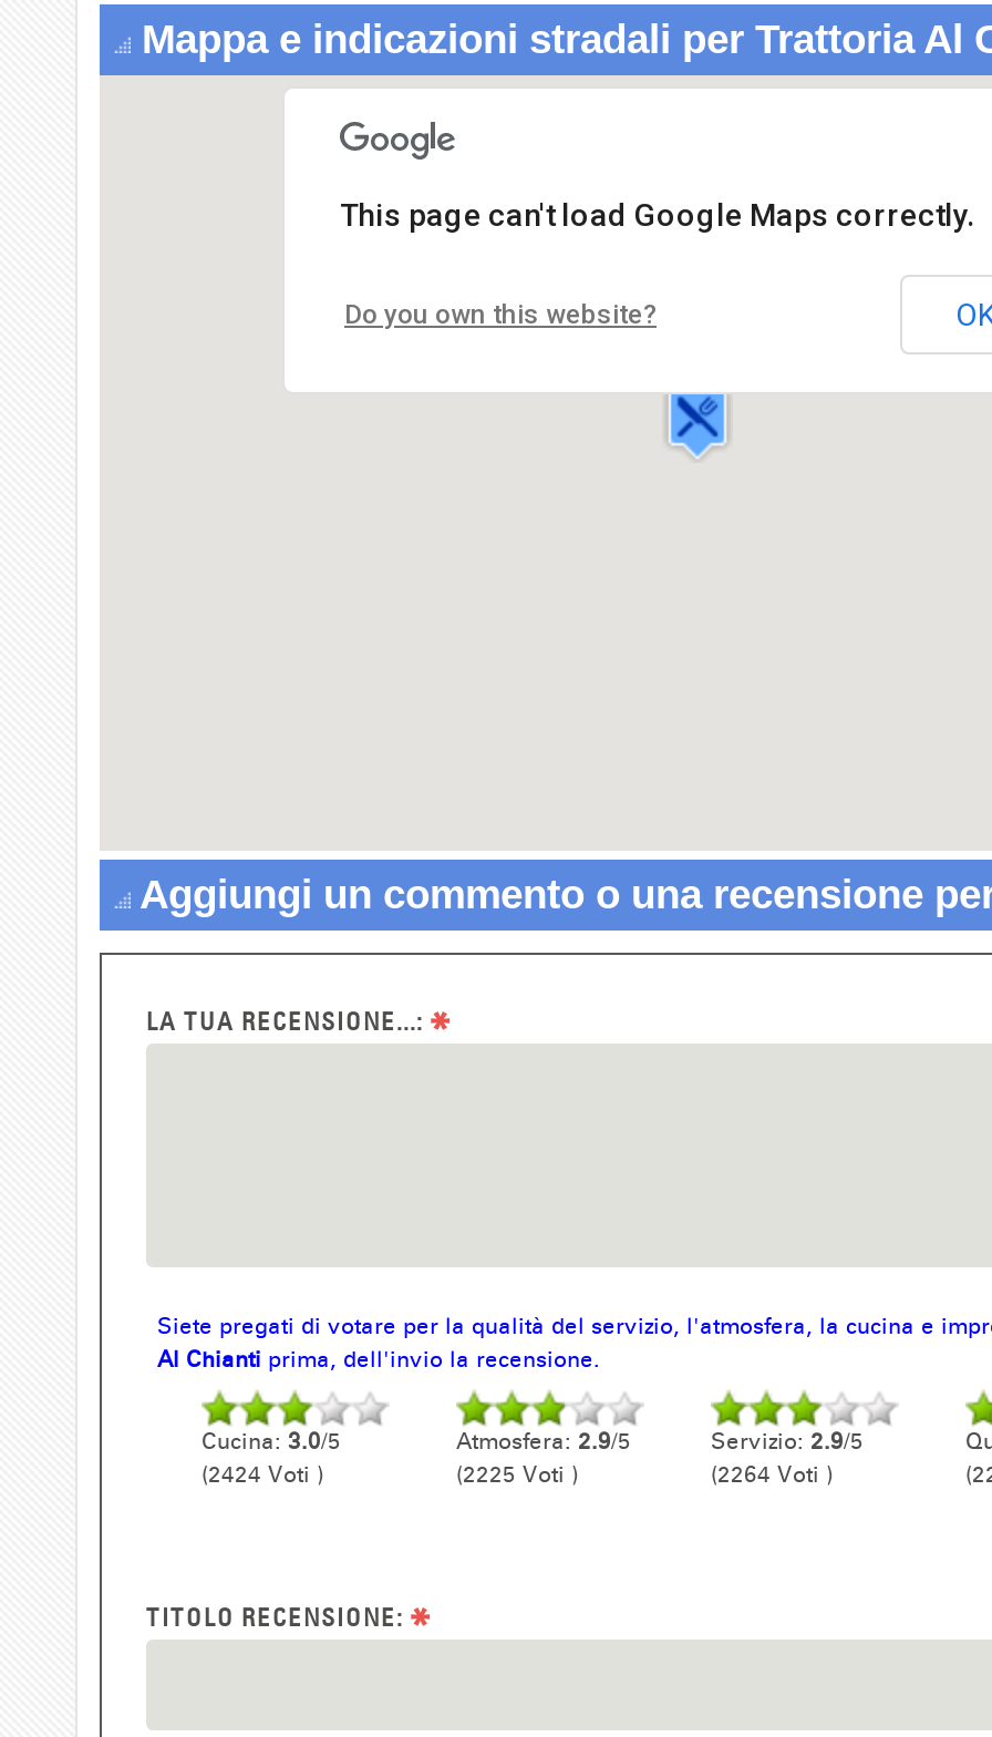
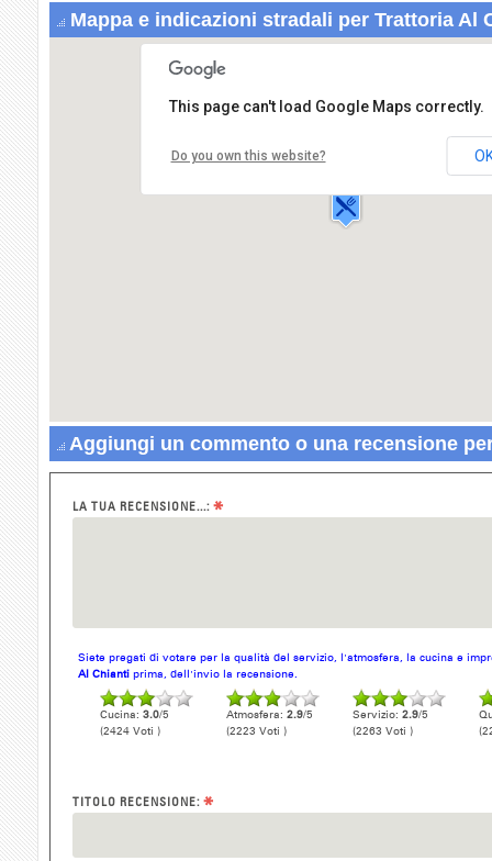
- (2225 Voti )
+ (2223 Voti )

- (2264 Voti )
+ (2263 Voti )
